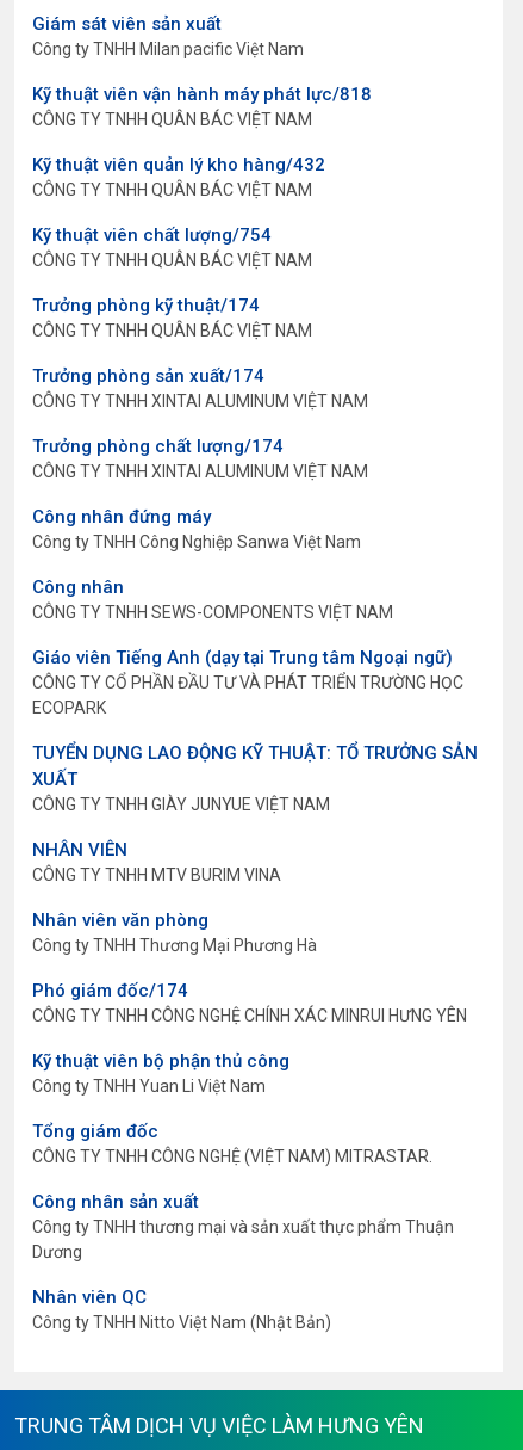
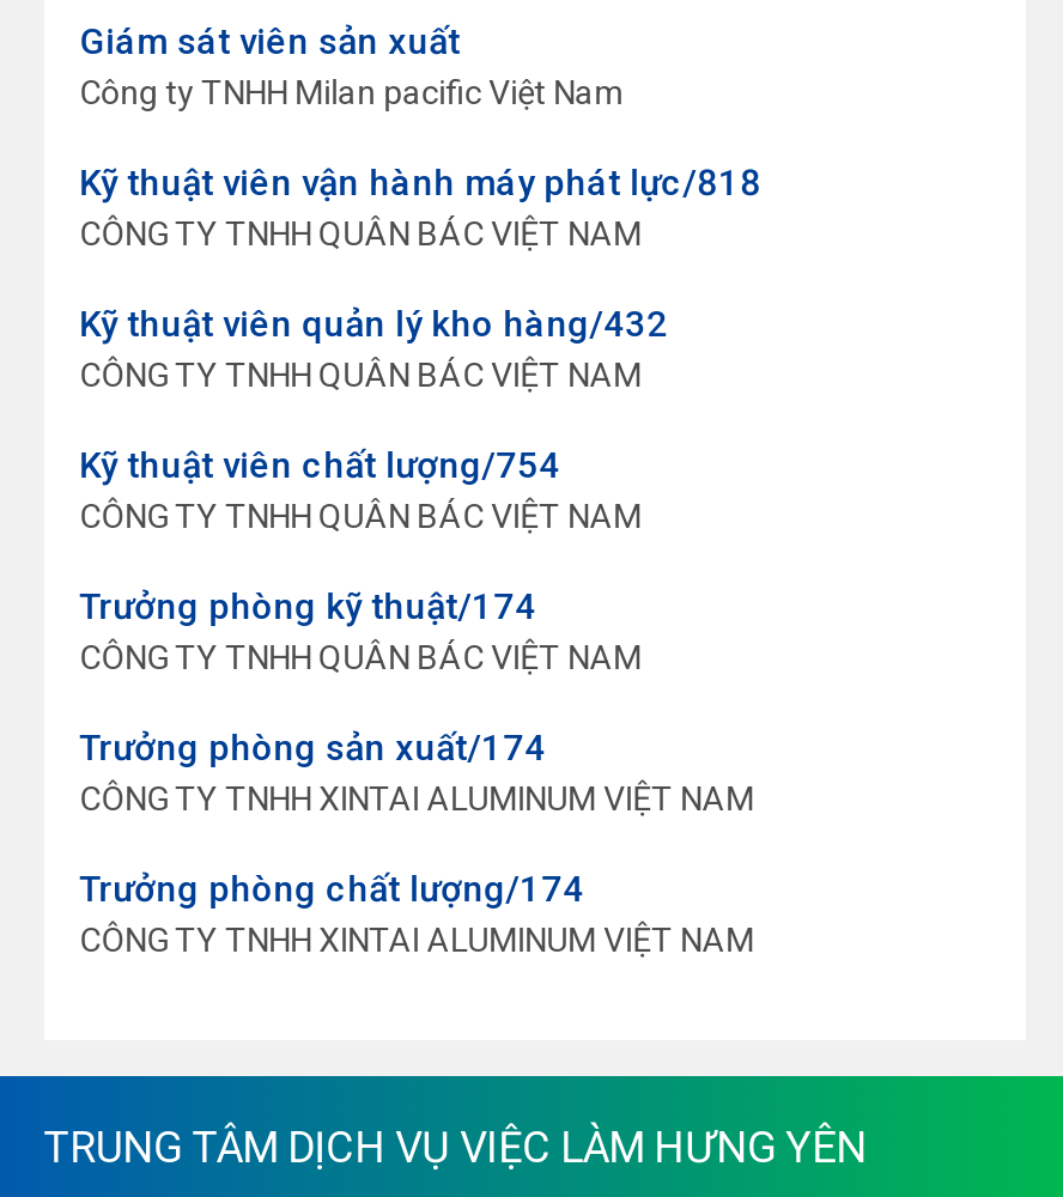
- Công nhân đứng máy
- Công ty TNHH Công Nghiệp Sanwa Việt Nam
- Công nhân
- CÔNG TY TNHH SEWS-COMPONENTS VIỆT NAM
- Giáo viên Tiếng Anh (dạy tại Trung tâm Ngoại ngữ)
- CÔNG TY CỔ PHẦN ĐẦU TƯ VÀ PHÁT TRIỂN TRƯỜNG HỌC
- ECOPARK
- TUYỂN DỤNG LAO ĐỘNG KỸ THUẬT: TỔ TRƯỞNG SẢN
- XUẤT
- CÔNG TY TNHH GIÀY JUNYUE VIỆT NAM
- NHÂN VIÊN
- CÔNG TY TNHH MTV BURIM VINA
- Nhân viên văn phòng
- Công ty TNHH Thương Mại Phương Hà
- Phó giám đốc/174
- CÔNG TY TNHH CÔNG NGHỆ CHÍNH XÁC MINRUI HƯNG YÊN
- Kỹ thuật viên bộ phận thủ công
- Công ty TNHH Yuan Li Việt Nam
- Tổng giám đốc
- CÔNG TY TNHH CÔNG NGHỆ (VIỆT NAM) MITRASTAR.
- Công nhân sản xuất
- Công ty TNHH thương mại và sản xuất thực phẩm Thuận
- Dương
- Nhân viên QC
- Công ty TNHH Nitto Việt Nam (Nhật Bản)
